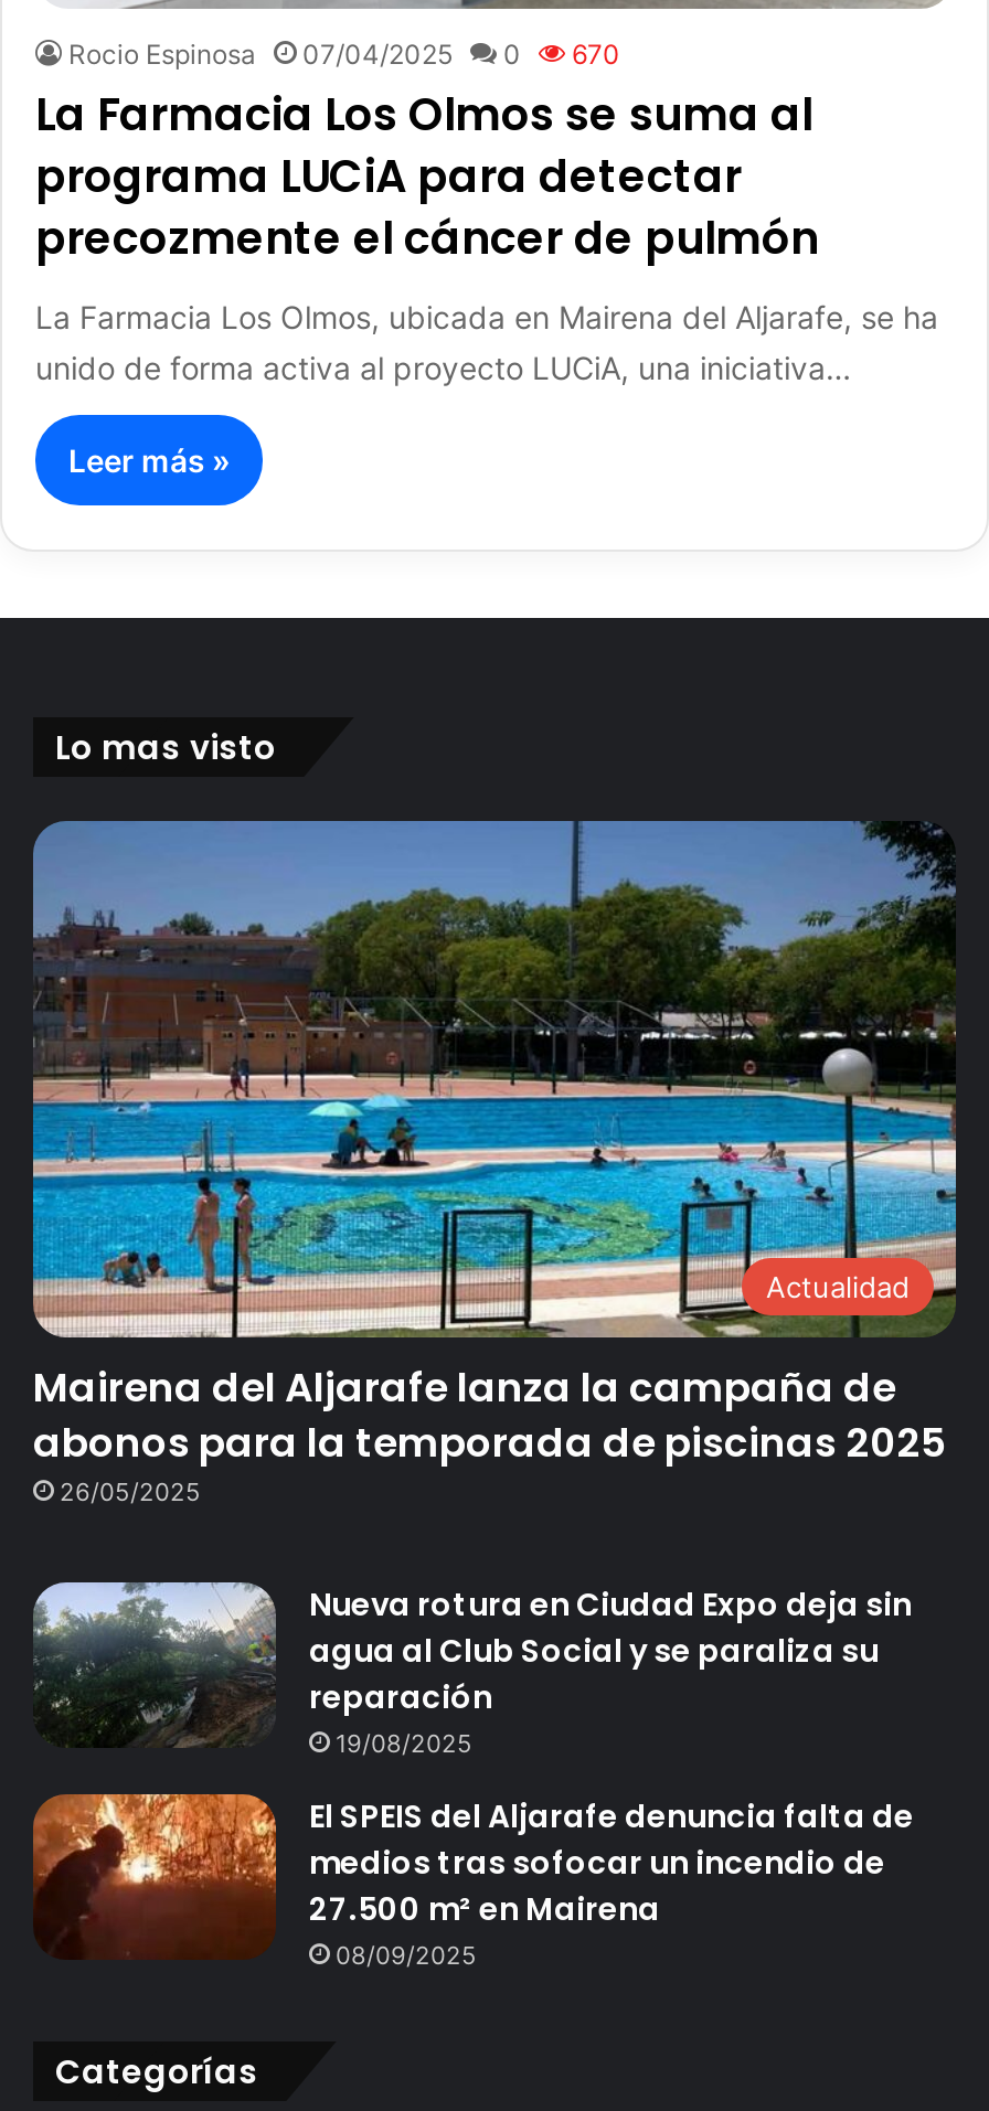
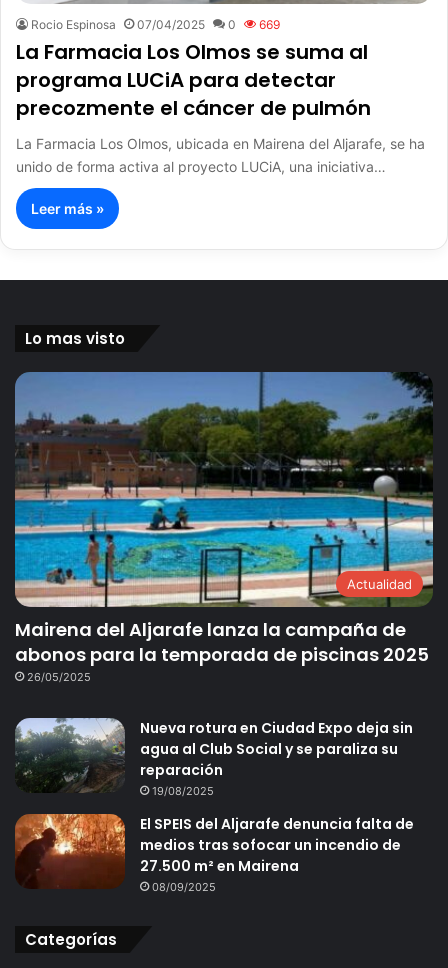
- Rocio Espinosa 07/04/2025 0 670
+ Rocio Espinosa 07/04/2025 0 669
